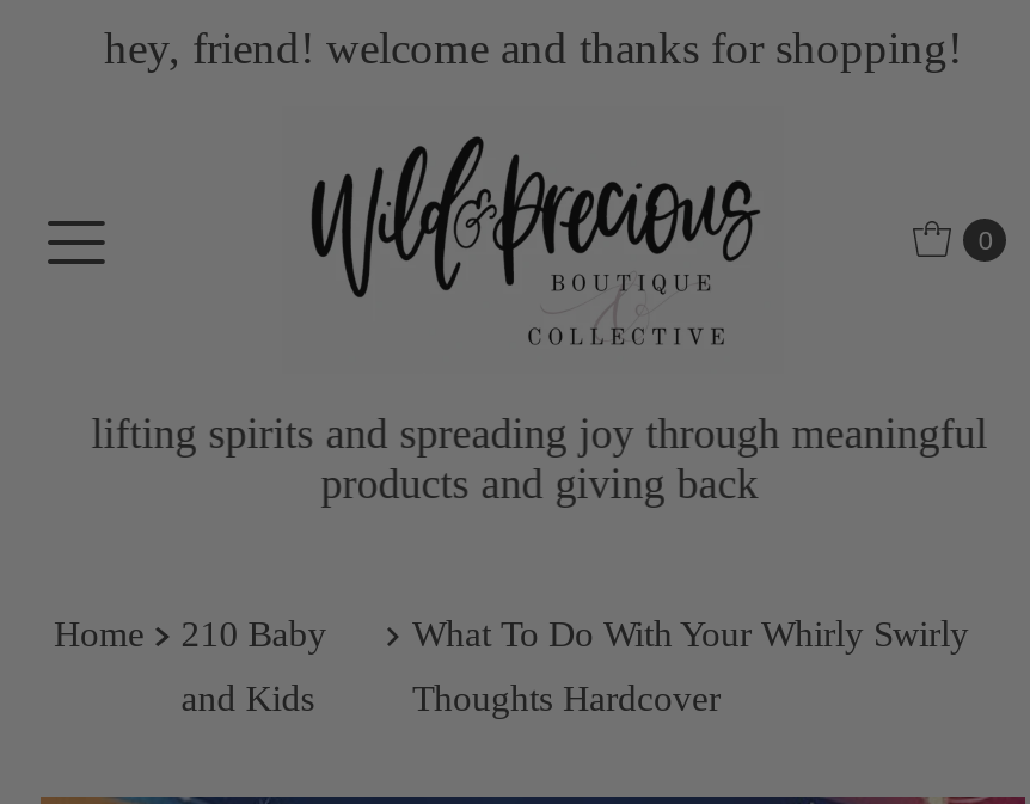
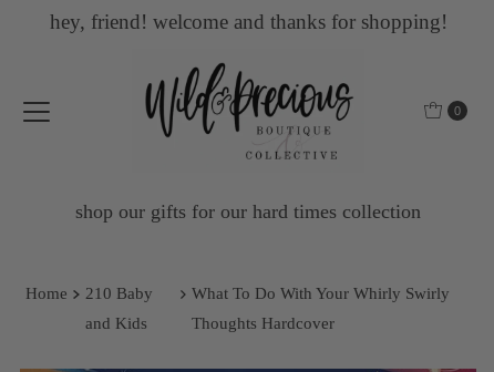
- lifting spirits and spreading joy through meaningful
- products and giving back
+ shop our gifts for our hard times collection
